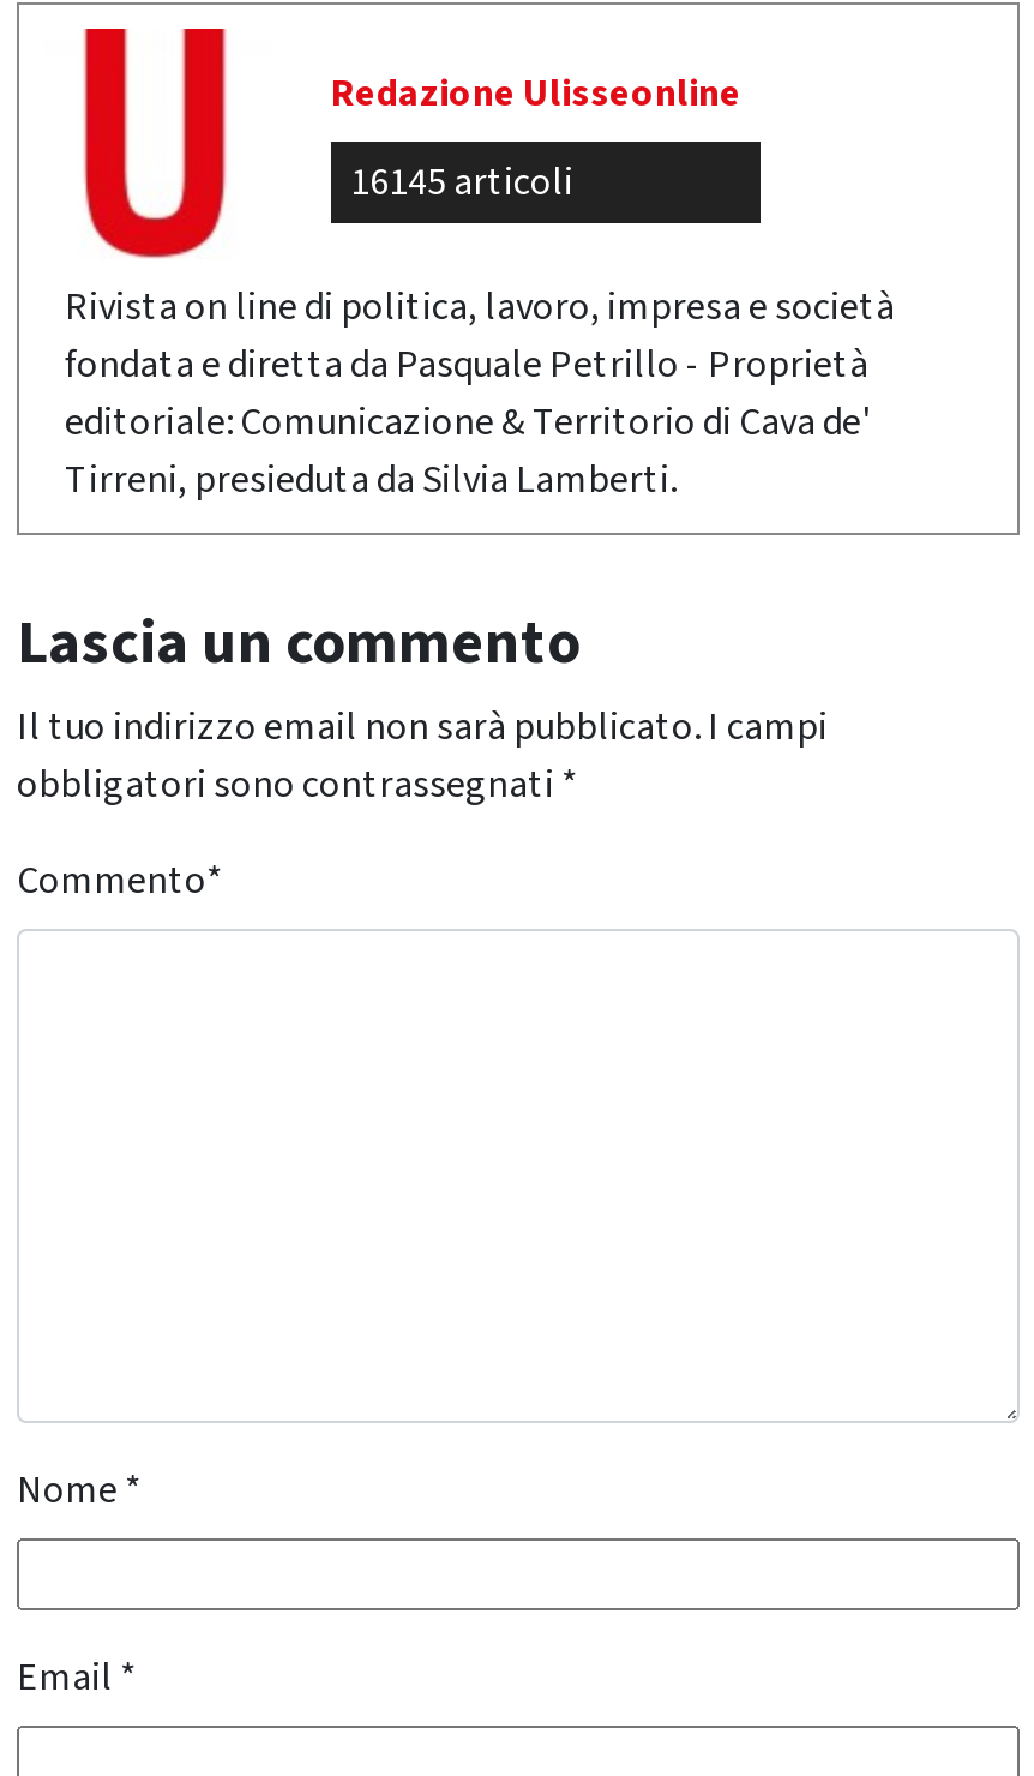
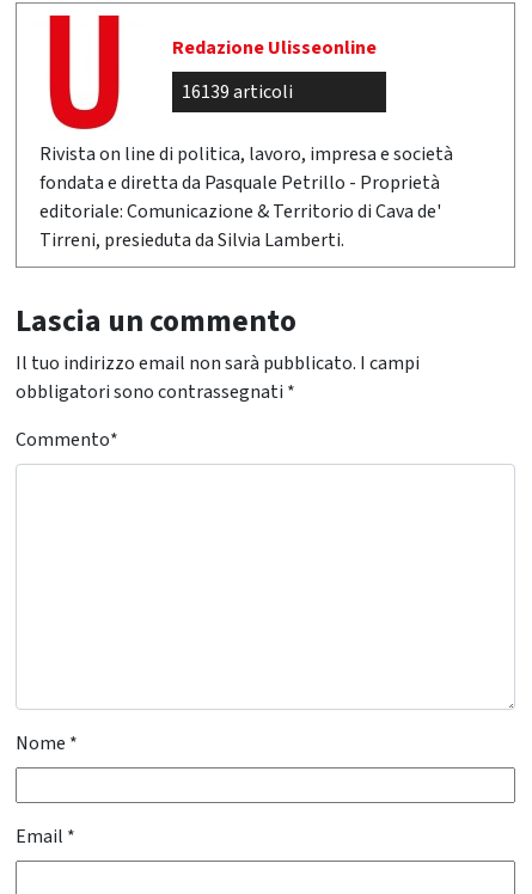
- 16145 articoli
+ 16139 articoli
